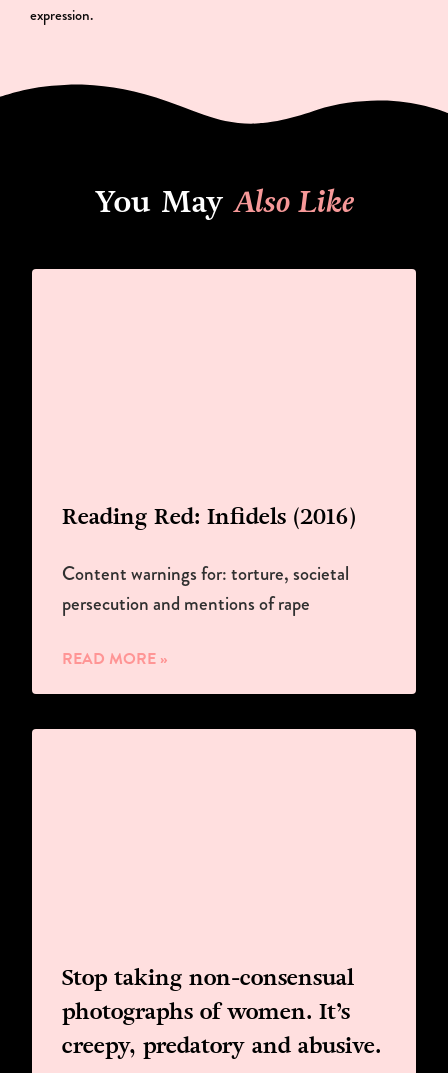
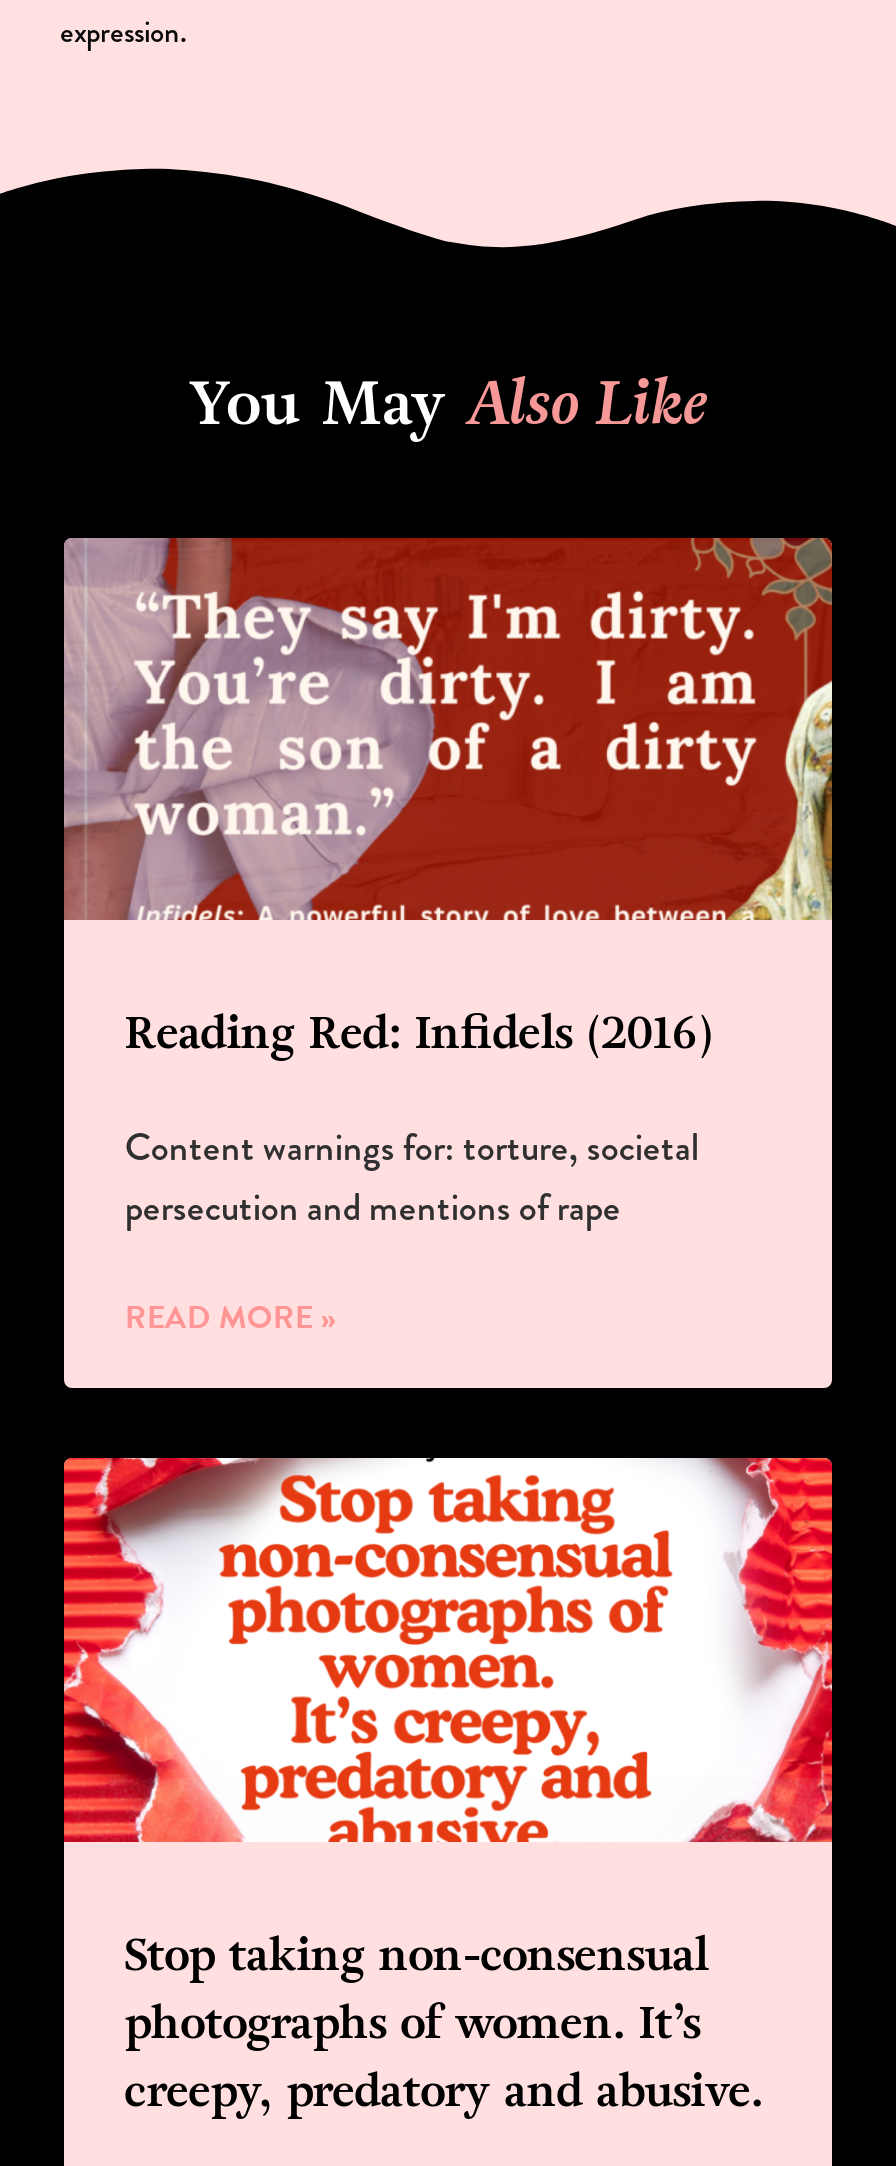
+ [image]

+ [image]
